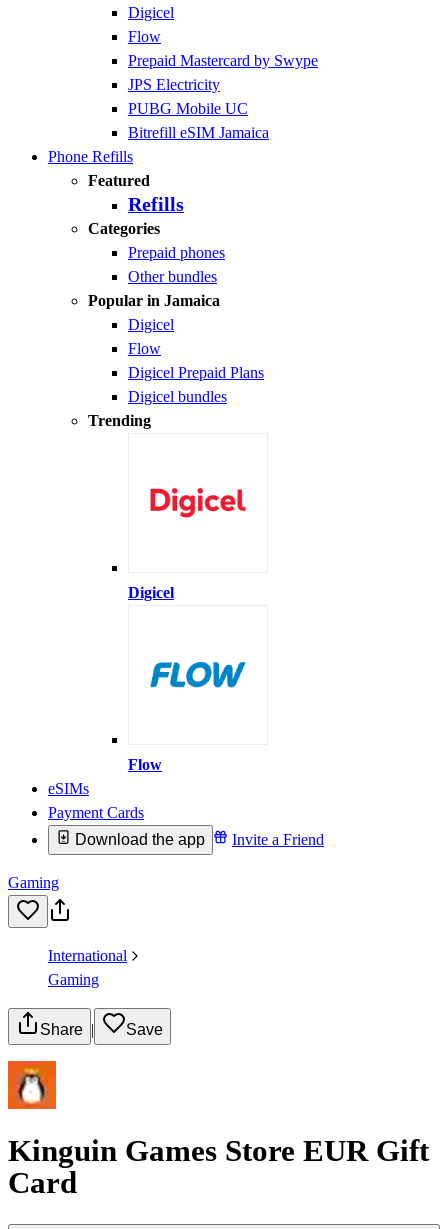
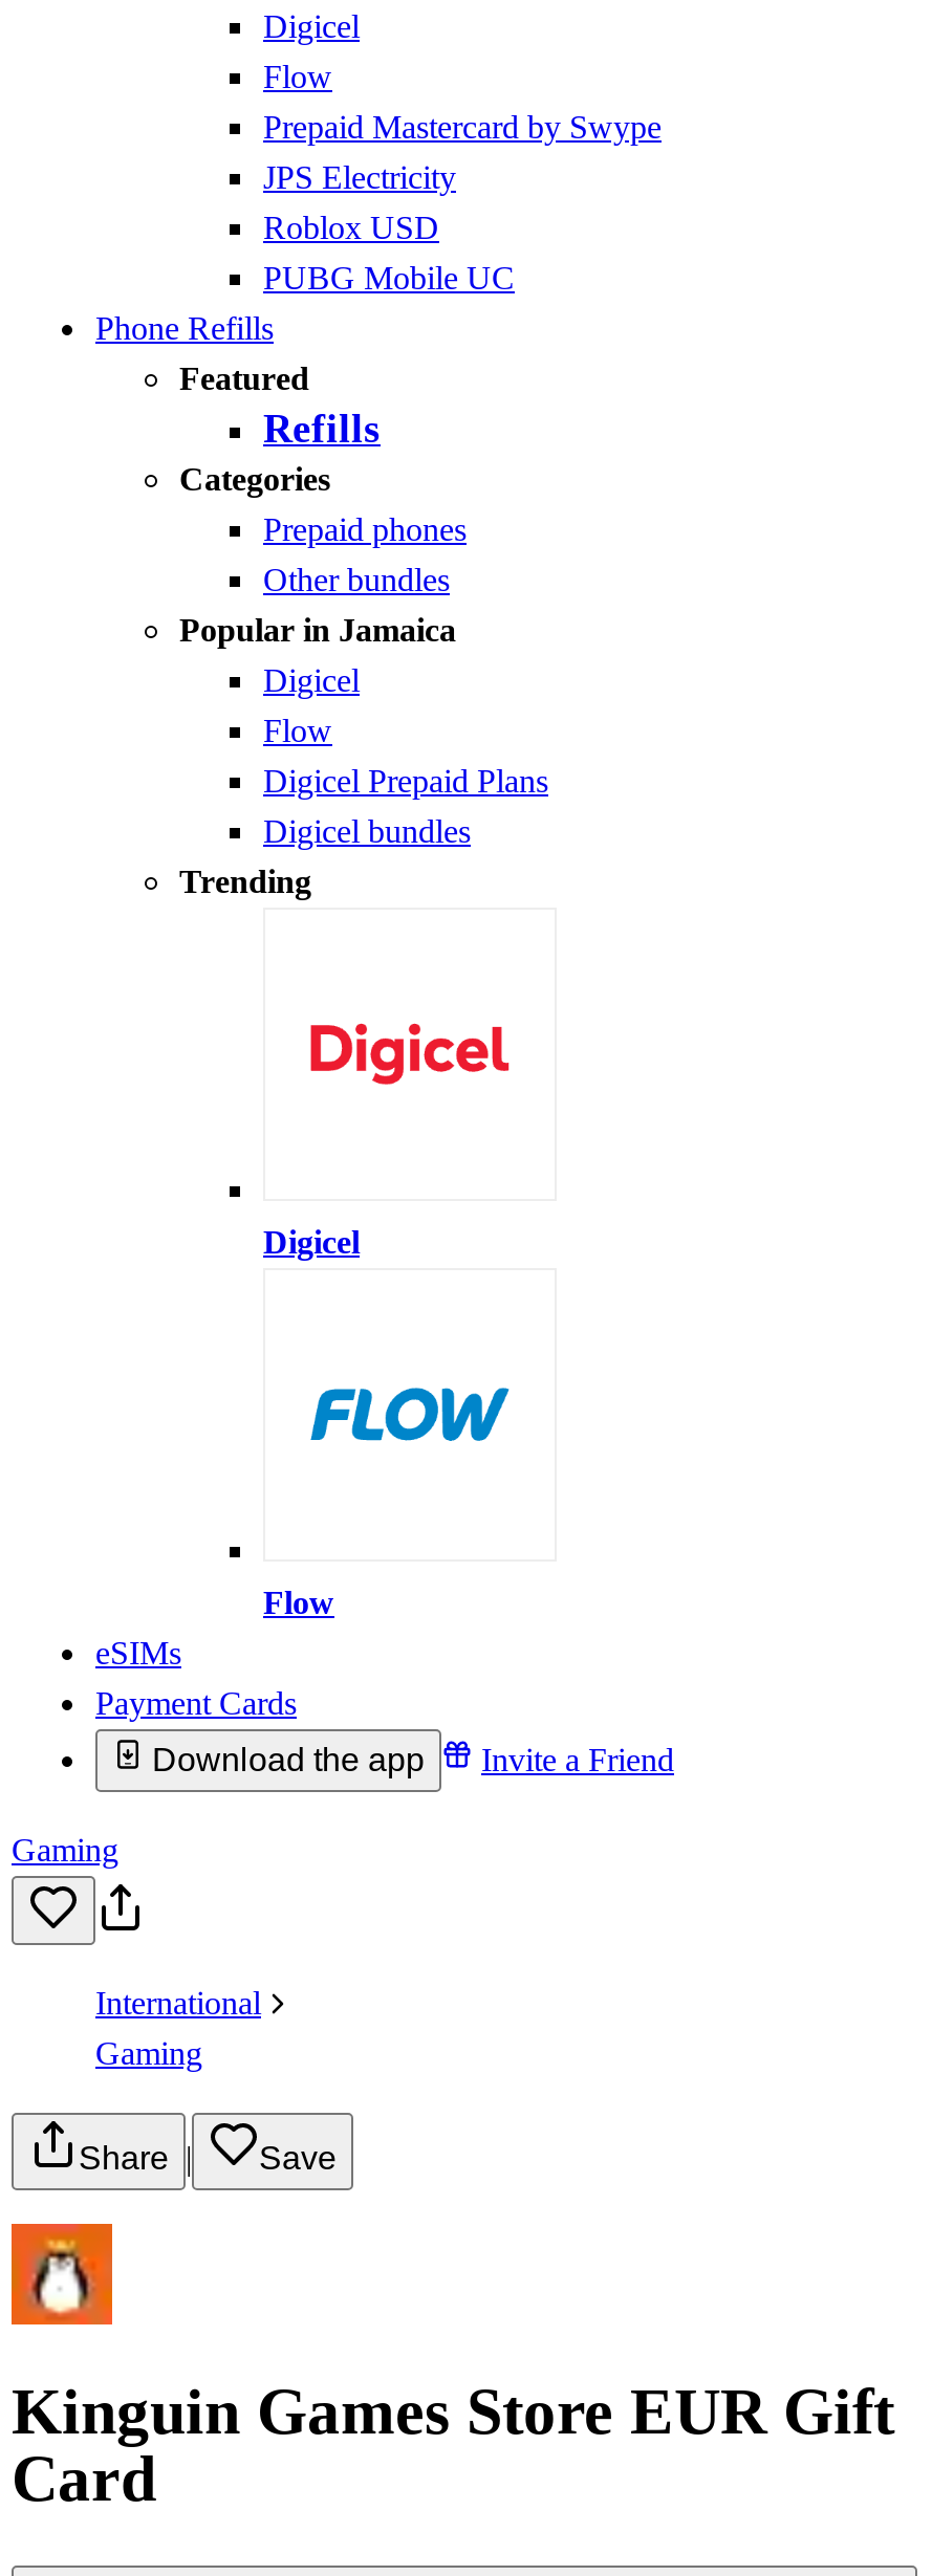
+ Roblox USD

moved down: PUBG Mobile UC

- Bitrefill eSIM Jamaica
